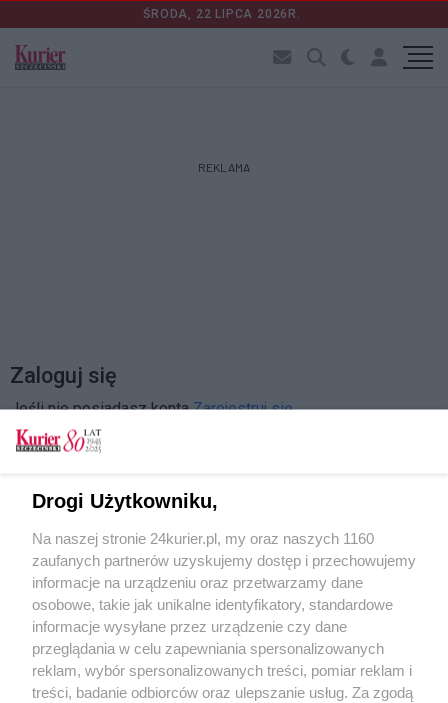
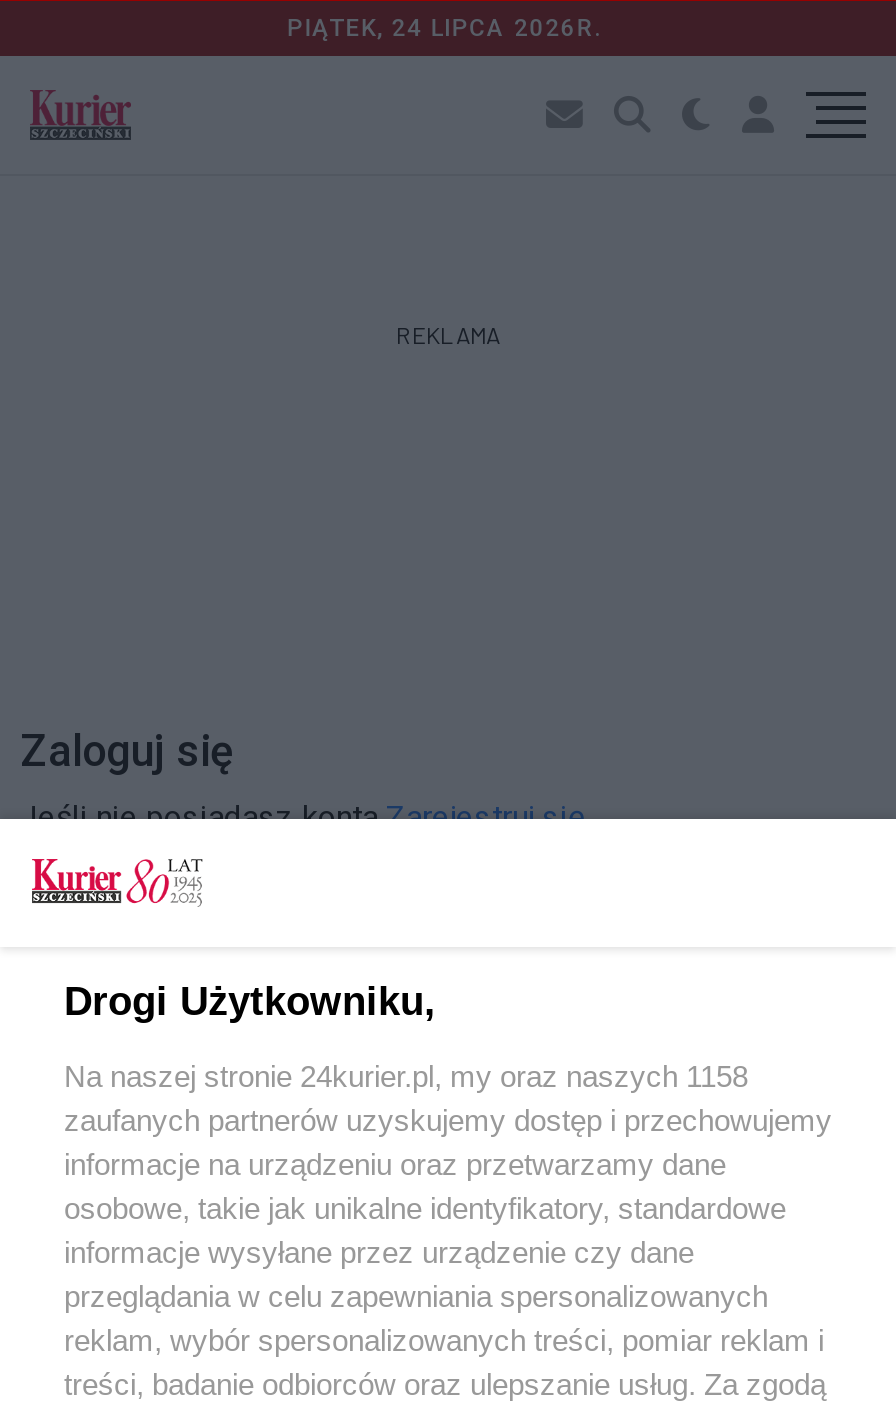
- ŚRODA, 22 LIPCA 2026R.
+ PIĄTEK, 24 LIPCA 2026R.

- Na naszej stronie 24kurier.pl, my oraz naszych 1160
+ Na naszej stronie 24kurier.pl, my oraz naszych 1158
